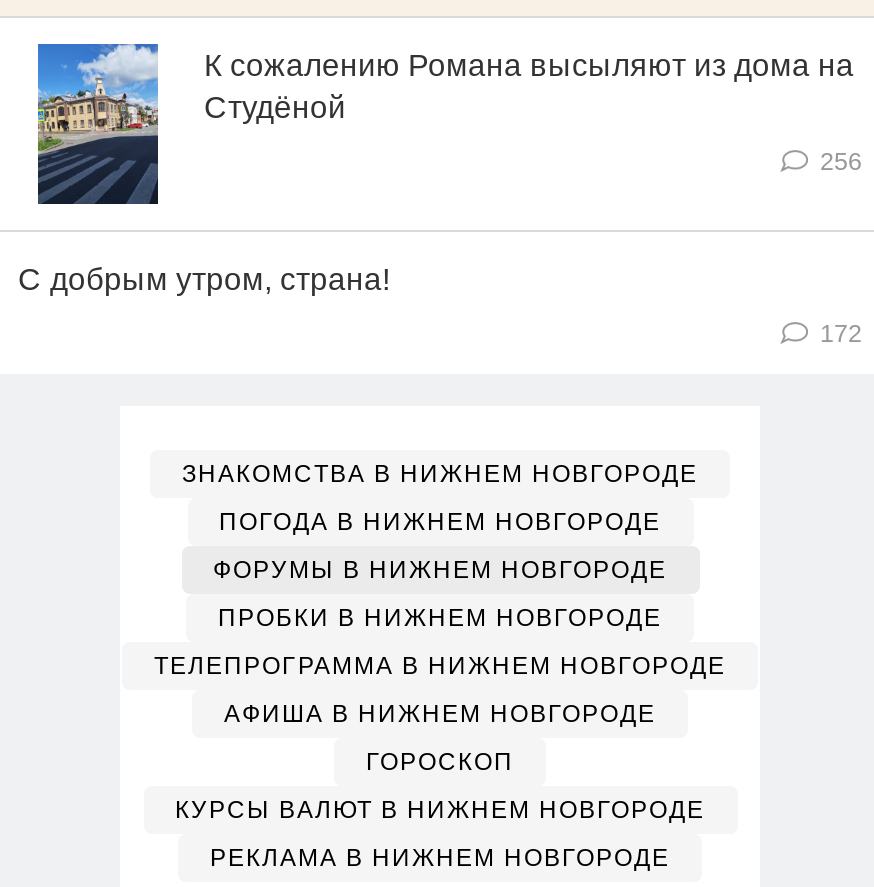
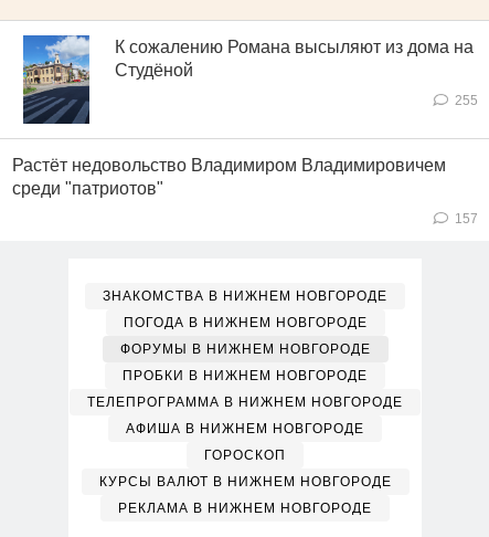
- 256
+ 255

- С добрым утром, страна!
+ Растёт недовольство Владимиром Владимировичем
+ среди "патриотов"

- 172
+ 157
